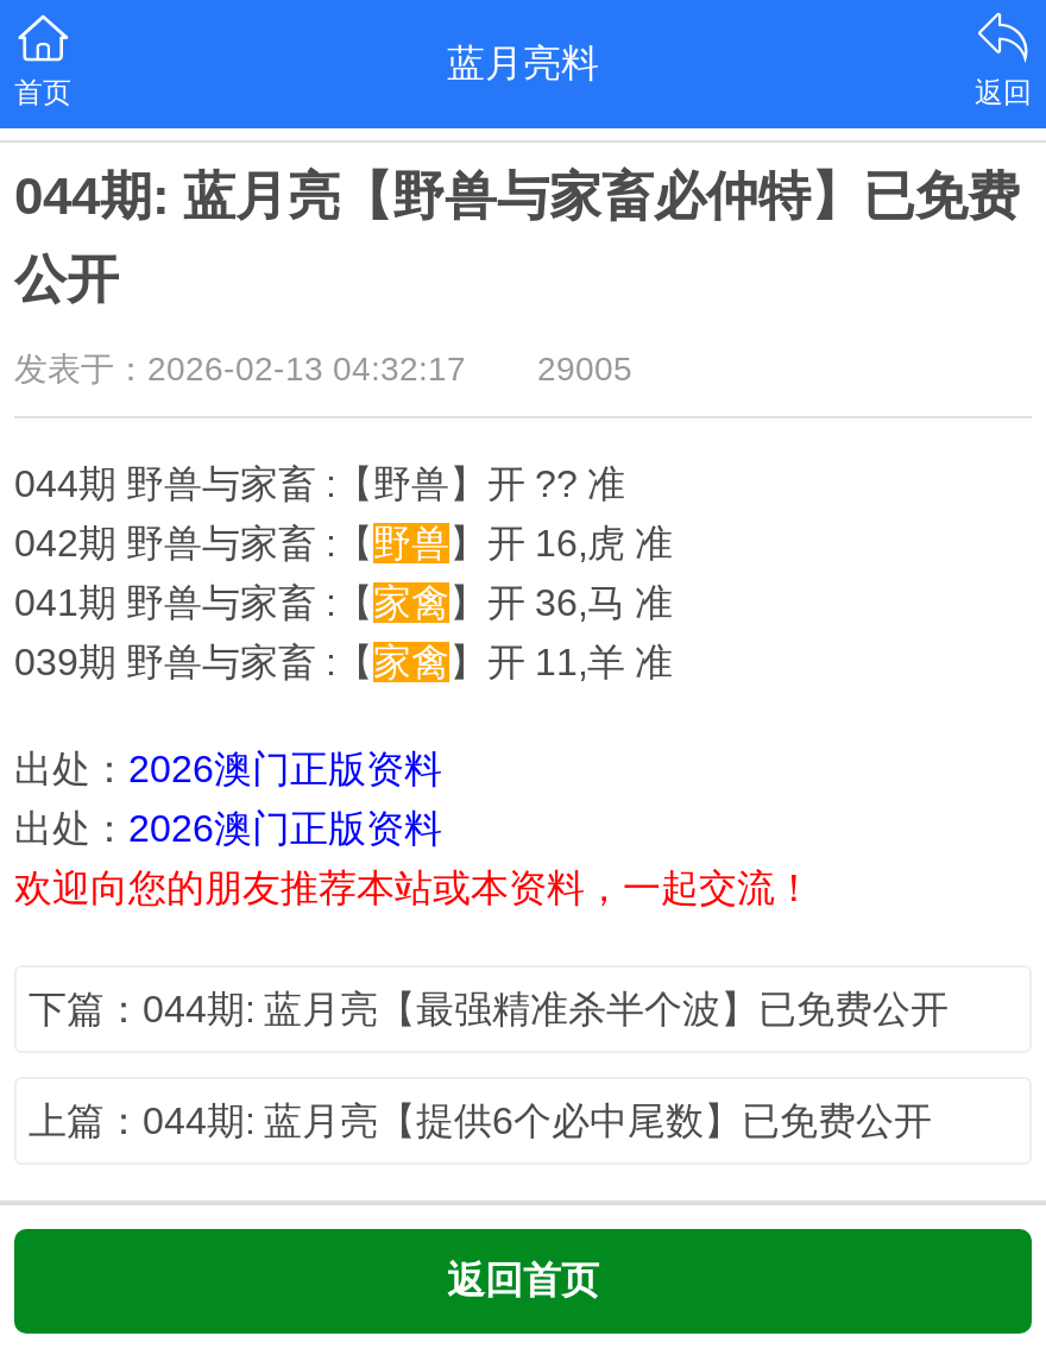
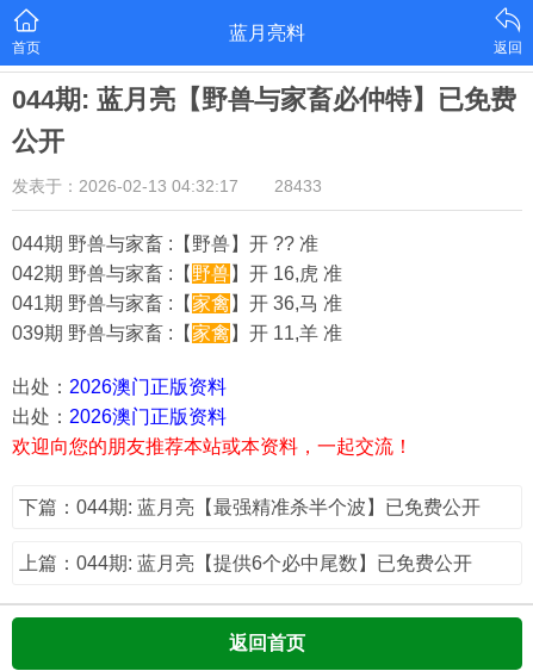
- 发表于：2026-02-13 04:32:17 29005
+ 发表于：2026-02-13 04:32:17 28433
